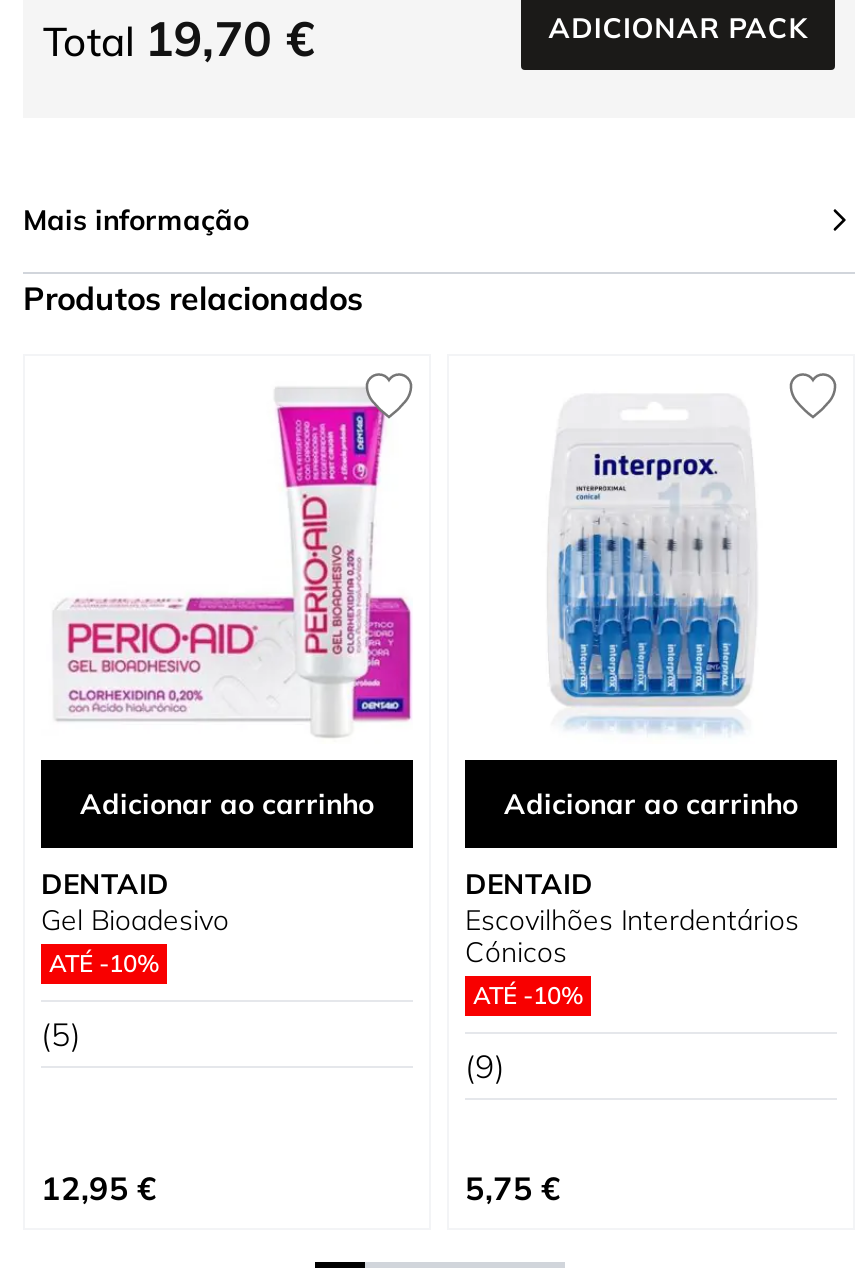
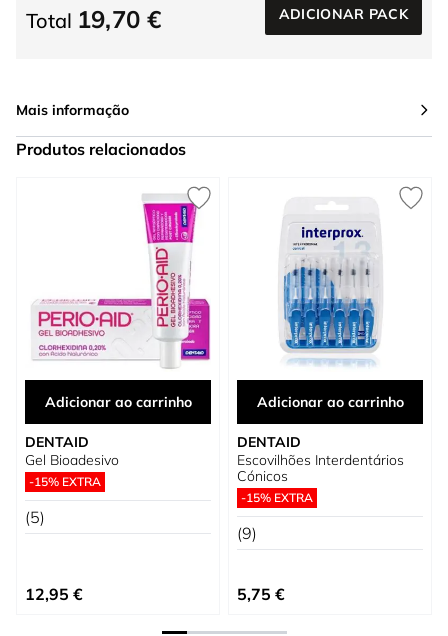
- ATÉ -10%
+ -15% EXTRA

- ATÉ -10%
+ -15% EXTRA
